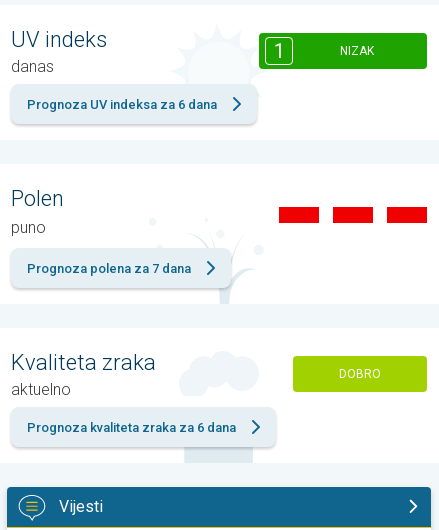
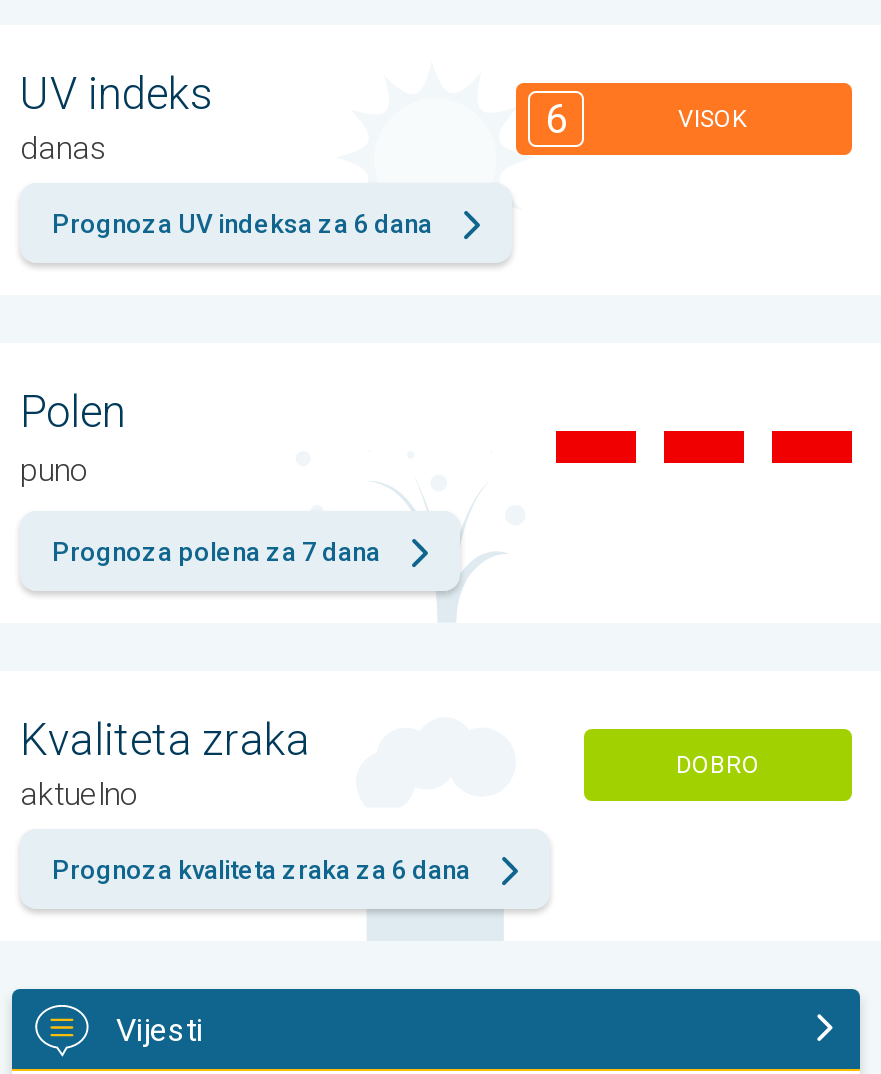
- 1
- NIZAK
+ 6
+ VISOK
